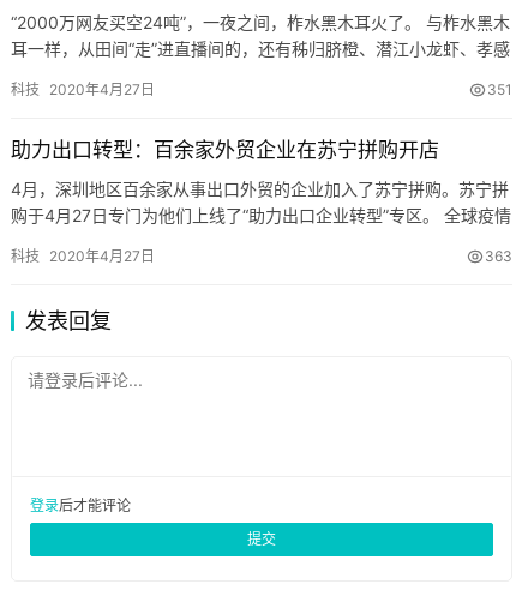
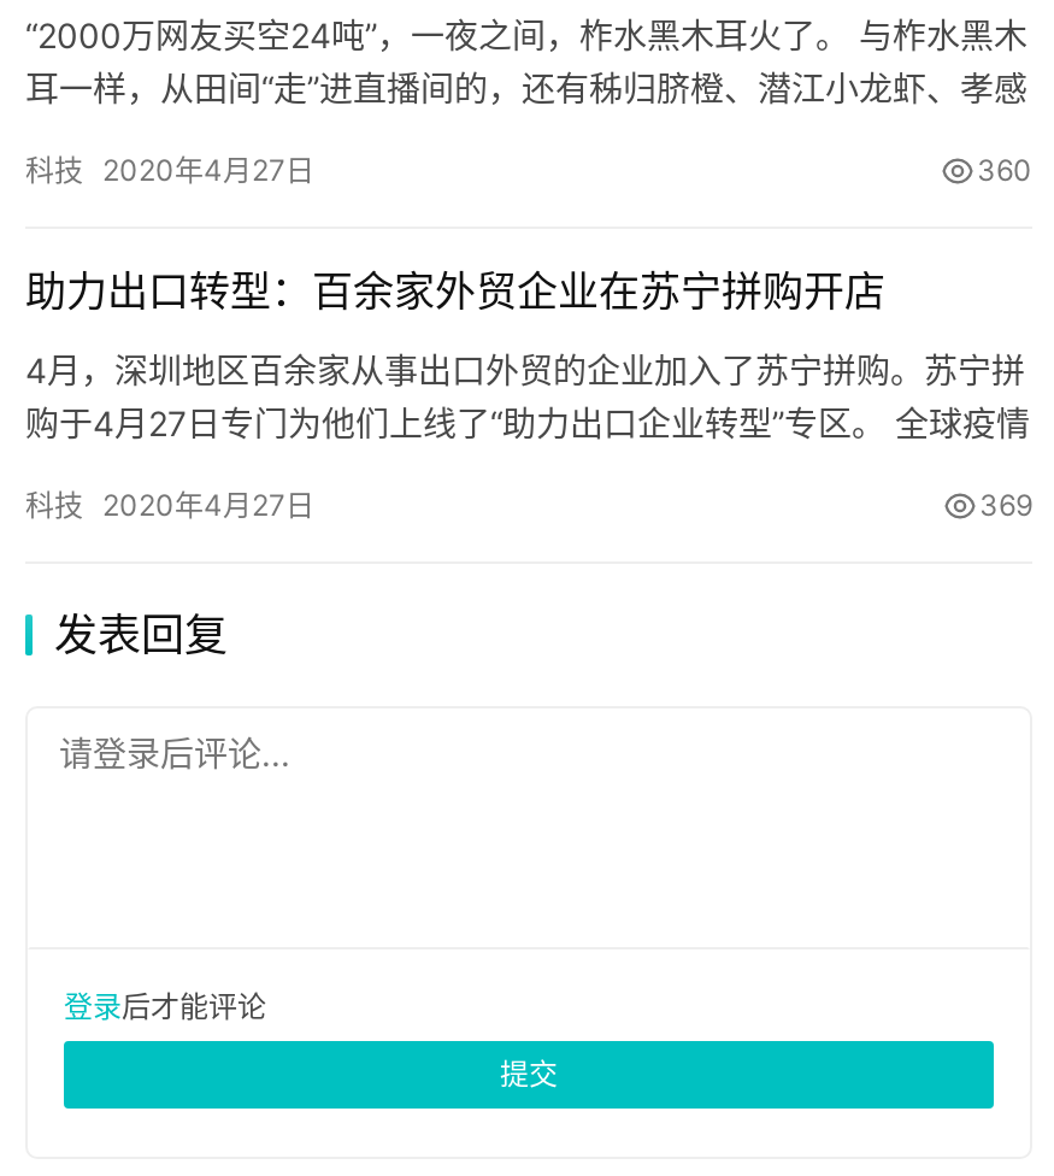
- 351
+ 360

- 363
+ 369
